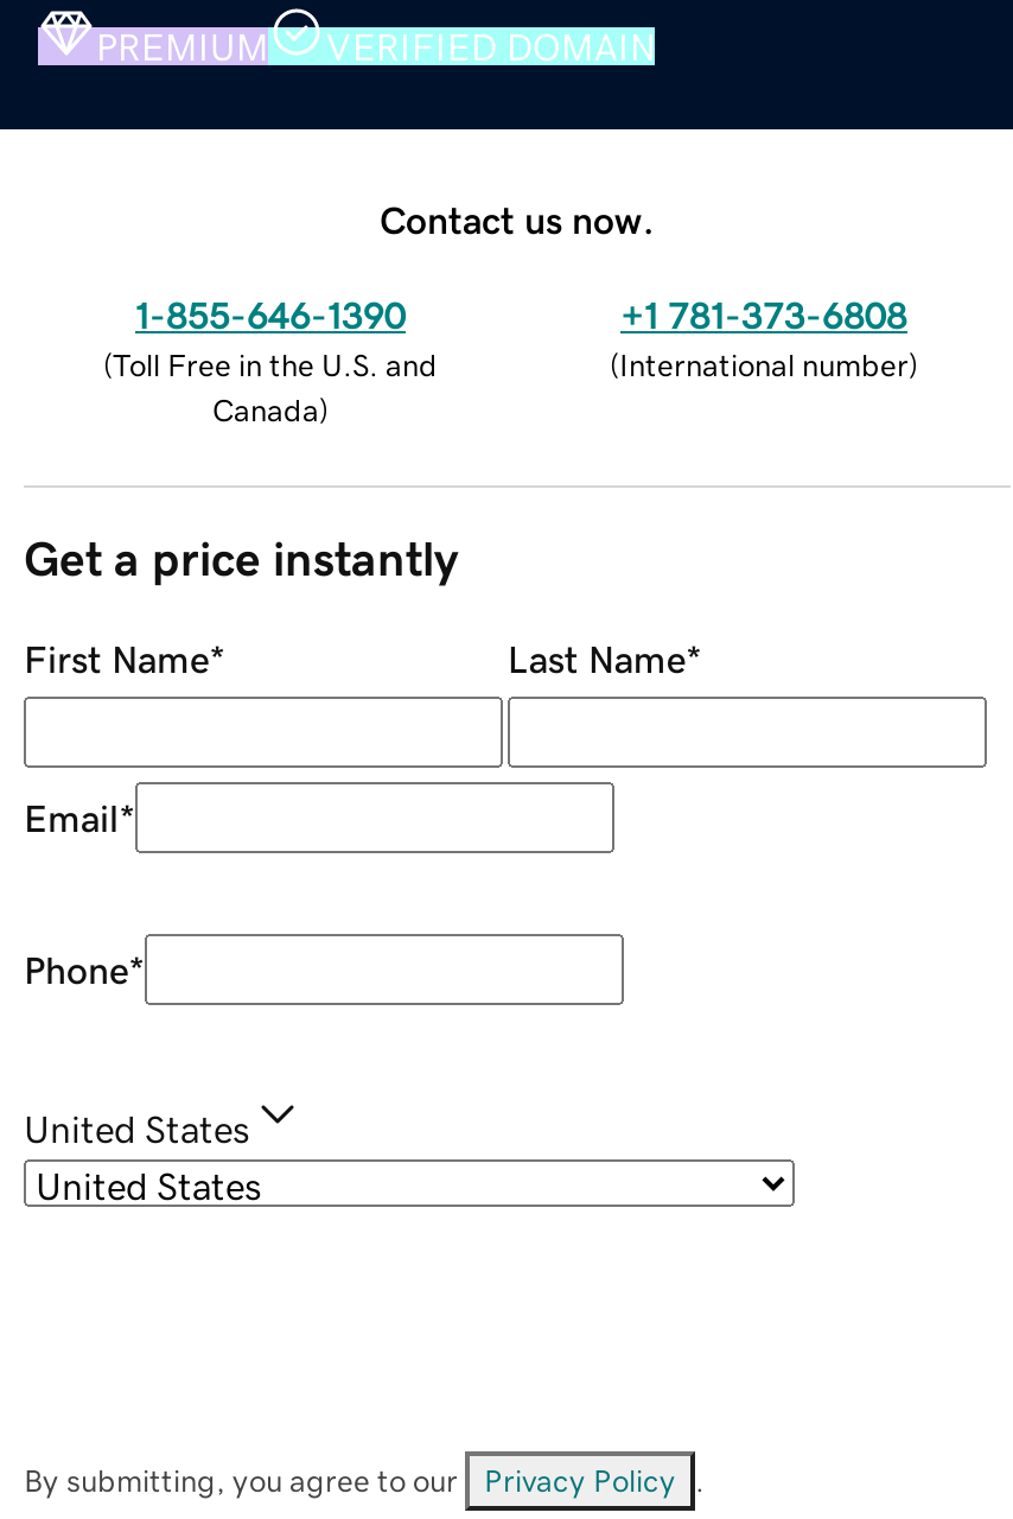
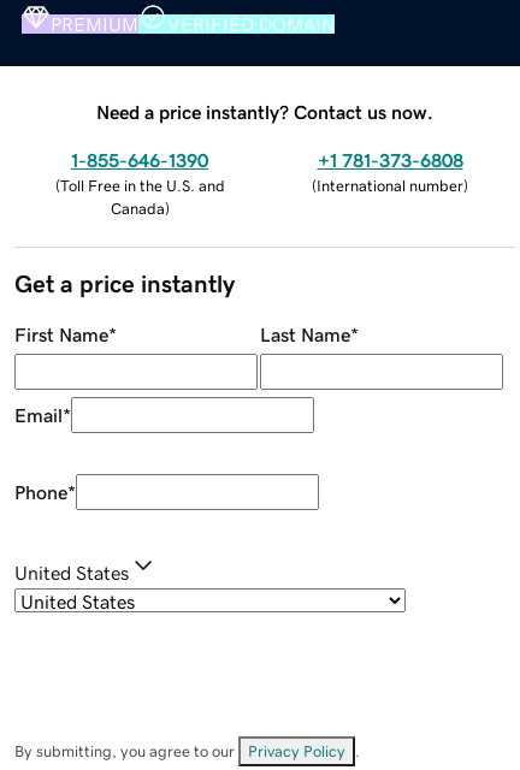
- Contact us now.
+ Need a price instantly? Contact us now.
